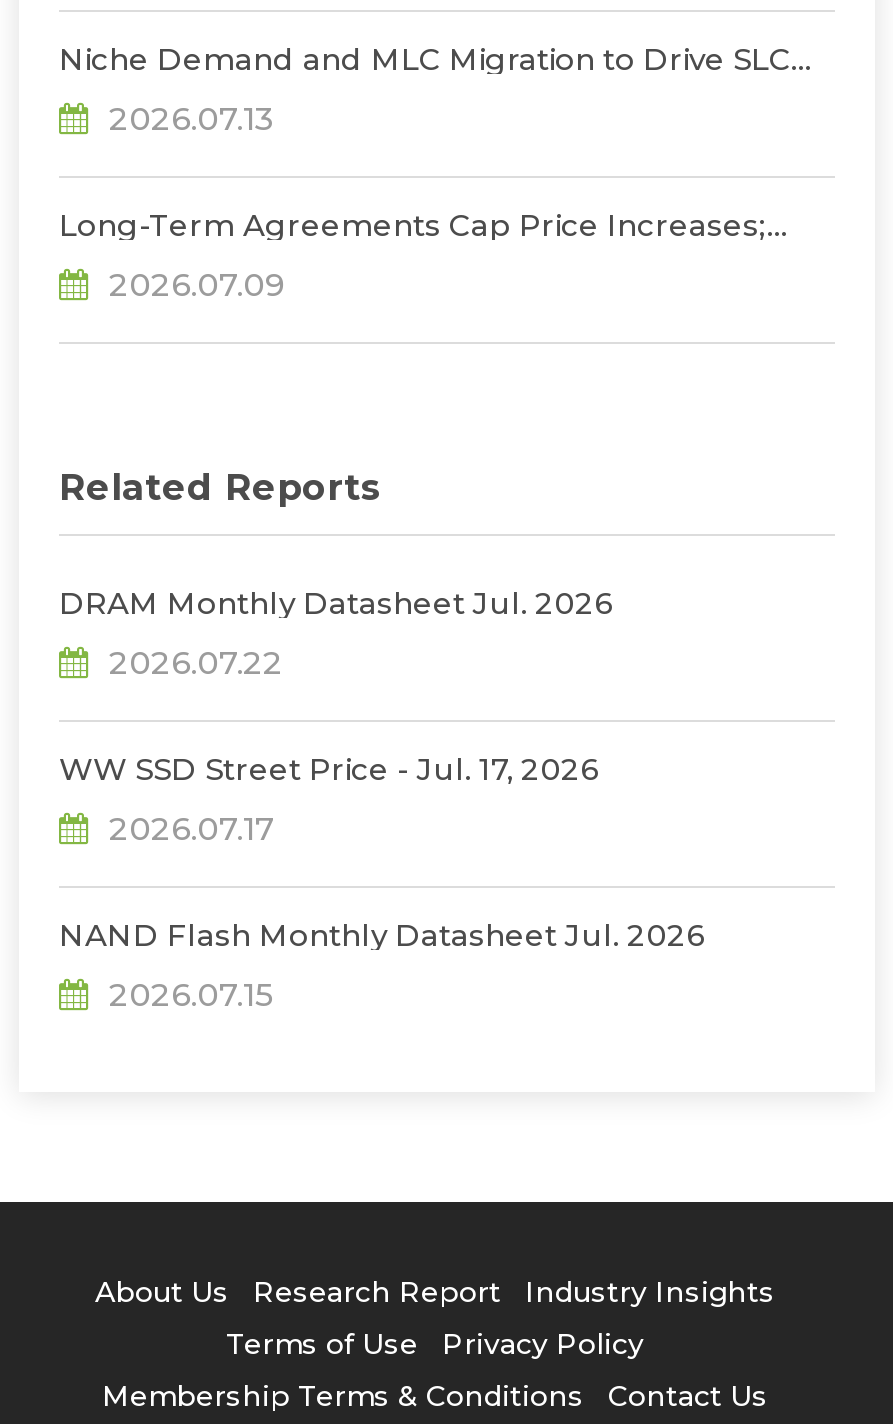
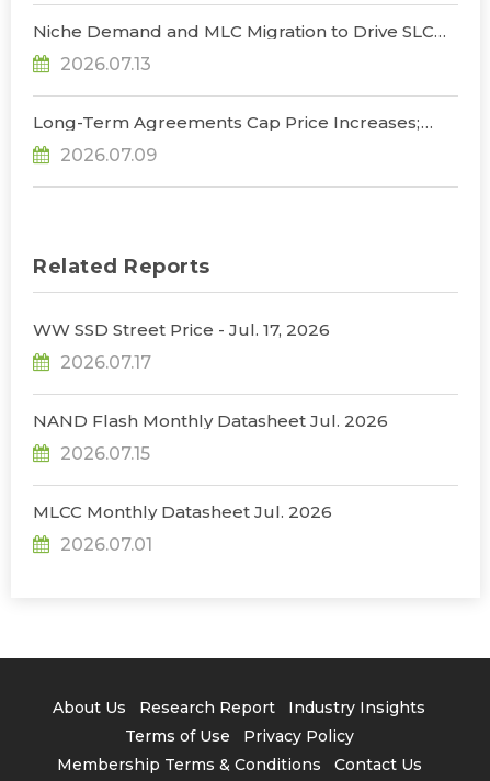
- DRAM Monthly Datasheet Jul. 2026
- 2026.07.22

moved up: WW SSD Street Price - Jul. 17, 2026 | 2026.07.17 | NAND Flash Monthly Datasheet Jul. 2026 | 2026.07.15

+ MLCC Monthly Datasheet Jul. 2026
+ 2026.07.01
